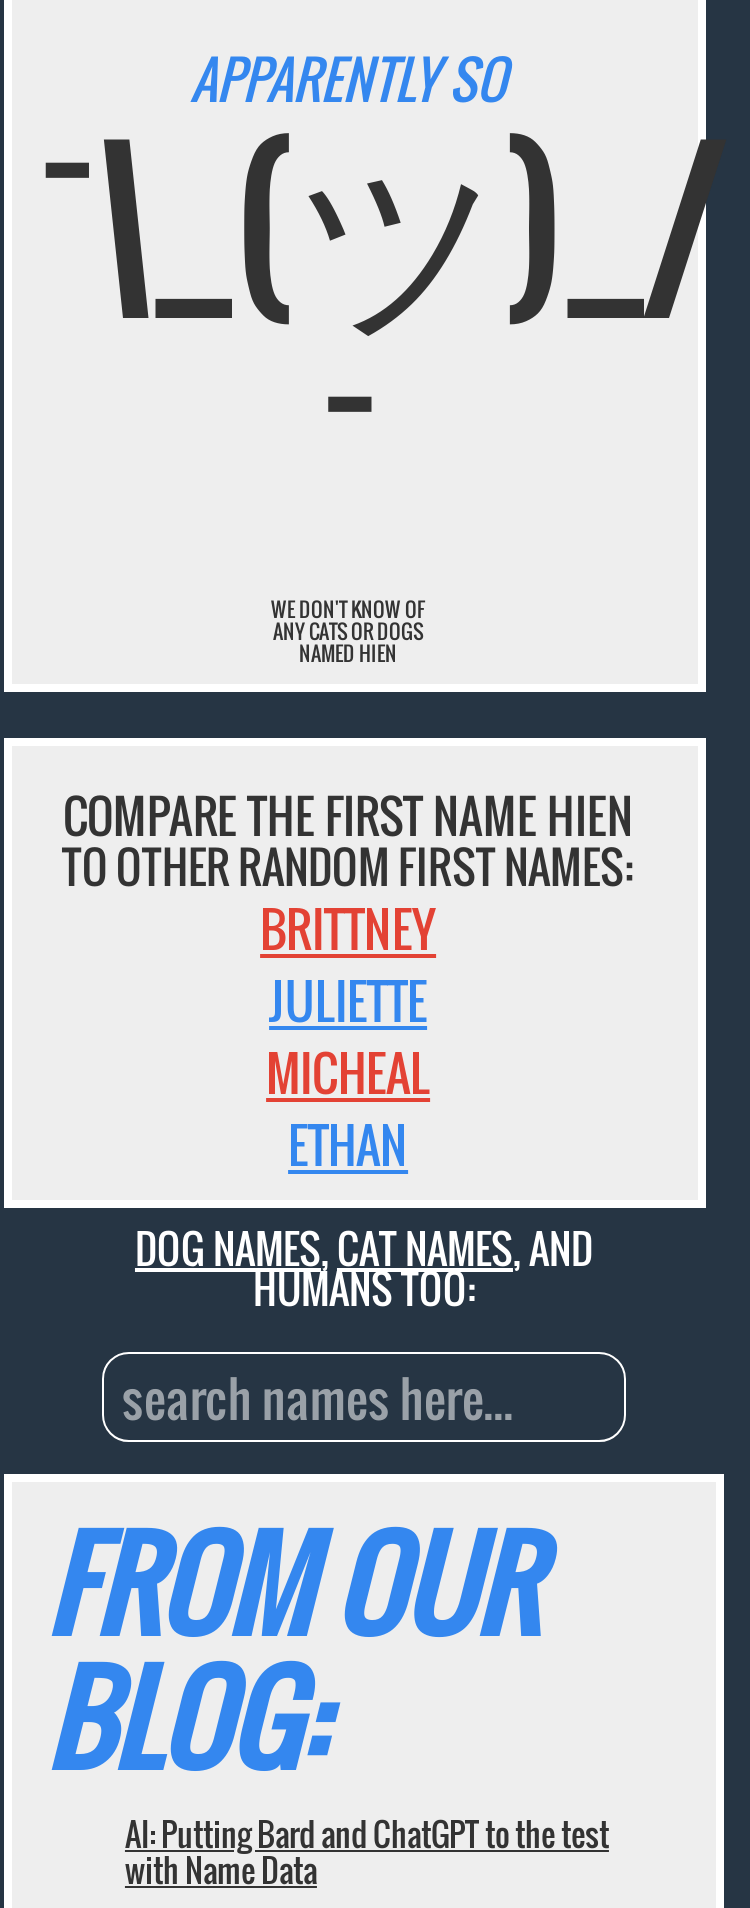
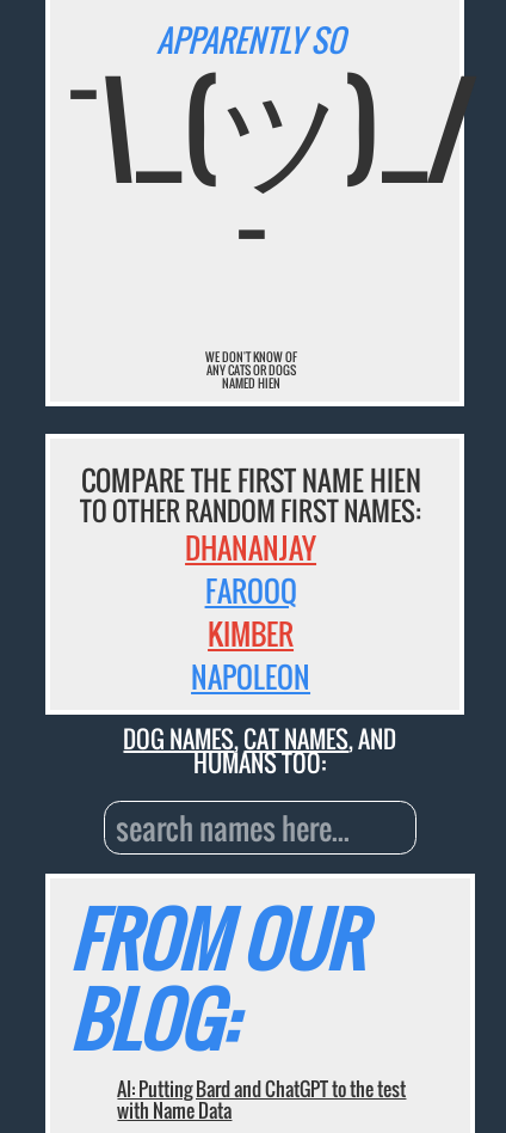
- BRITTNEY
- JULIETTE
- MICHEAL
- ETHAN
+ DHANANJAY
+ FAROOQ
+ KIMBER
+ NAPOLEON
